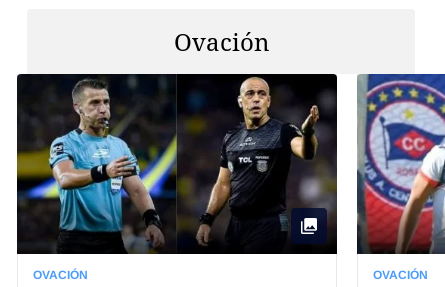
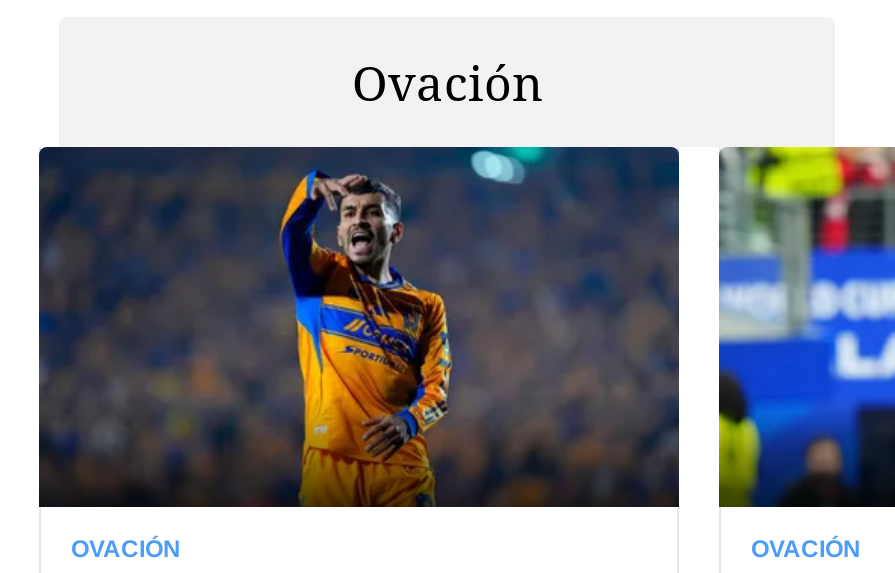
- [image]
+ [image]

- [image]
+ [image]
